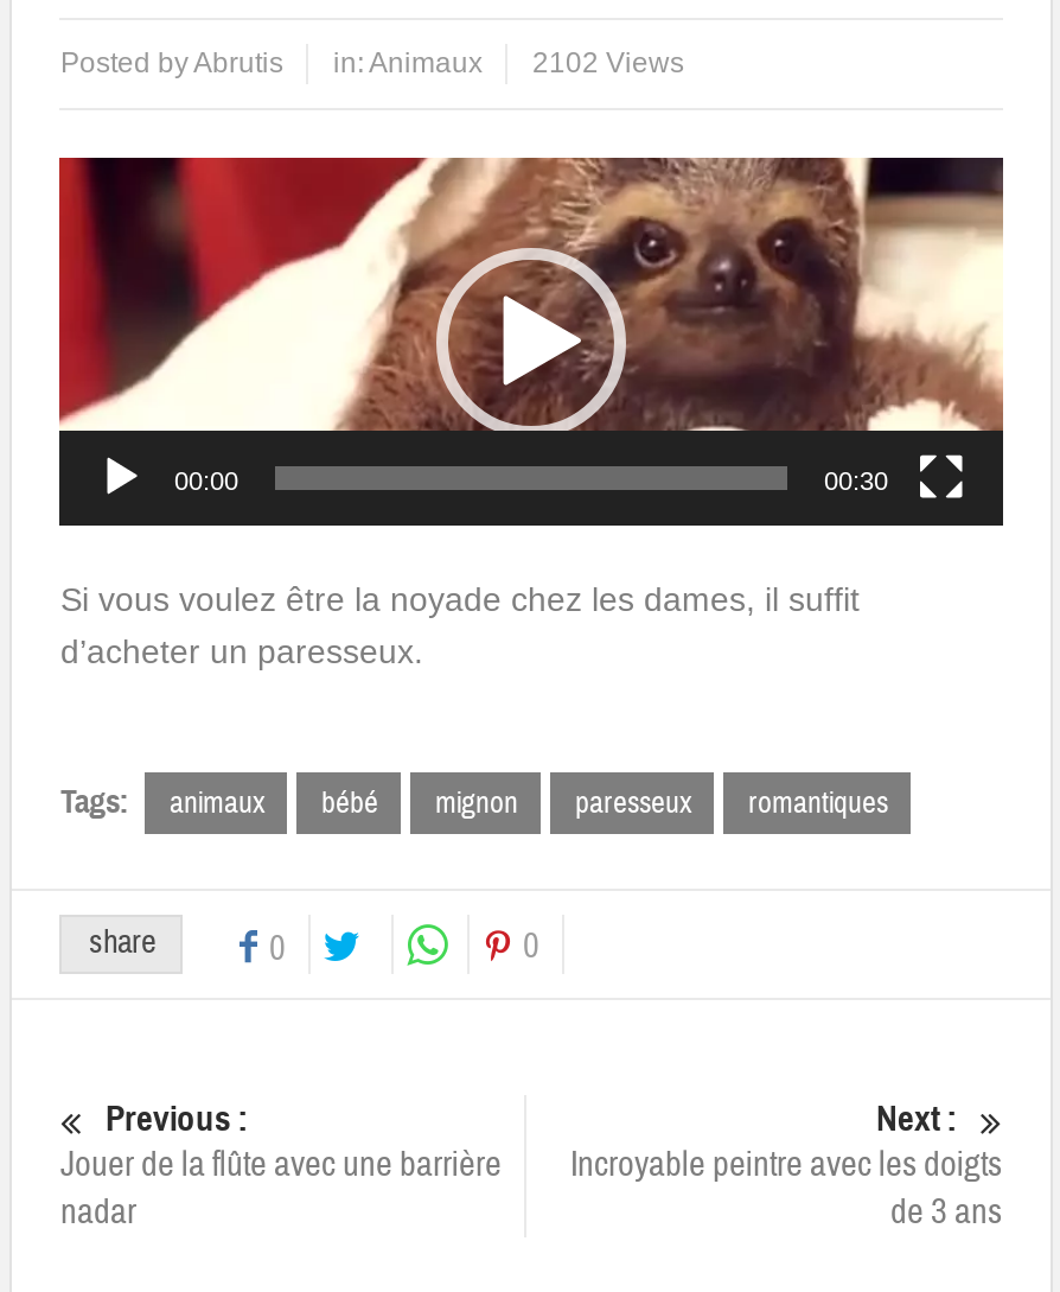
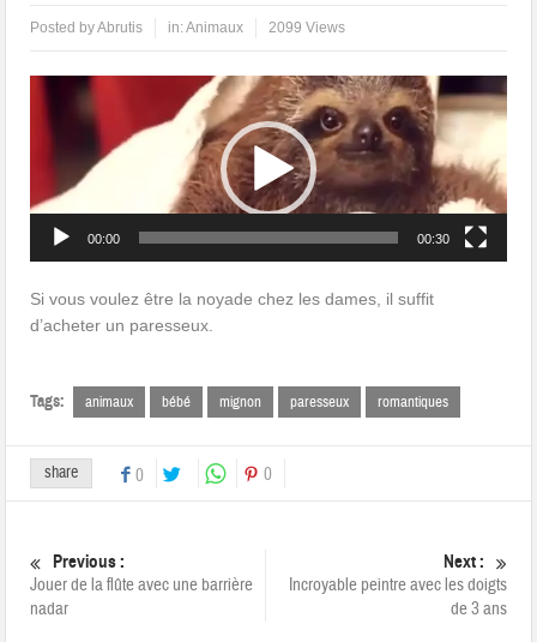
- Posted byAbrutis in: Animaux 2102 Views
+ Posted byAbrutis in: Animaux 2099 Views
